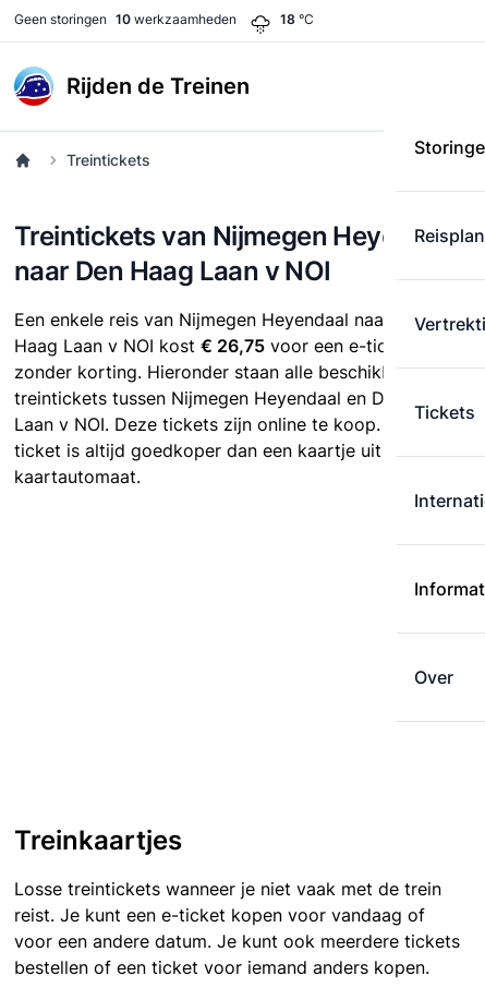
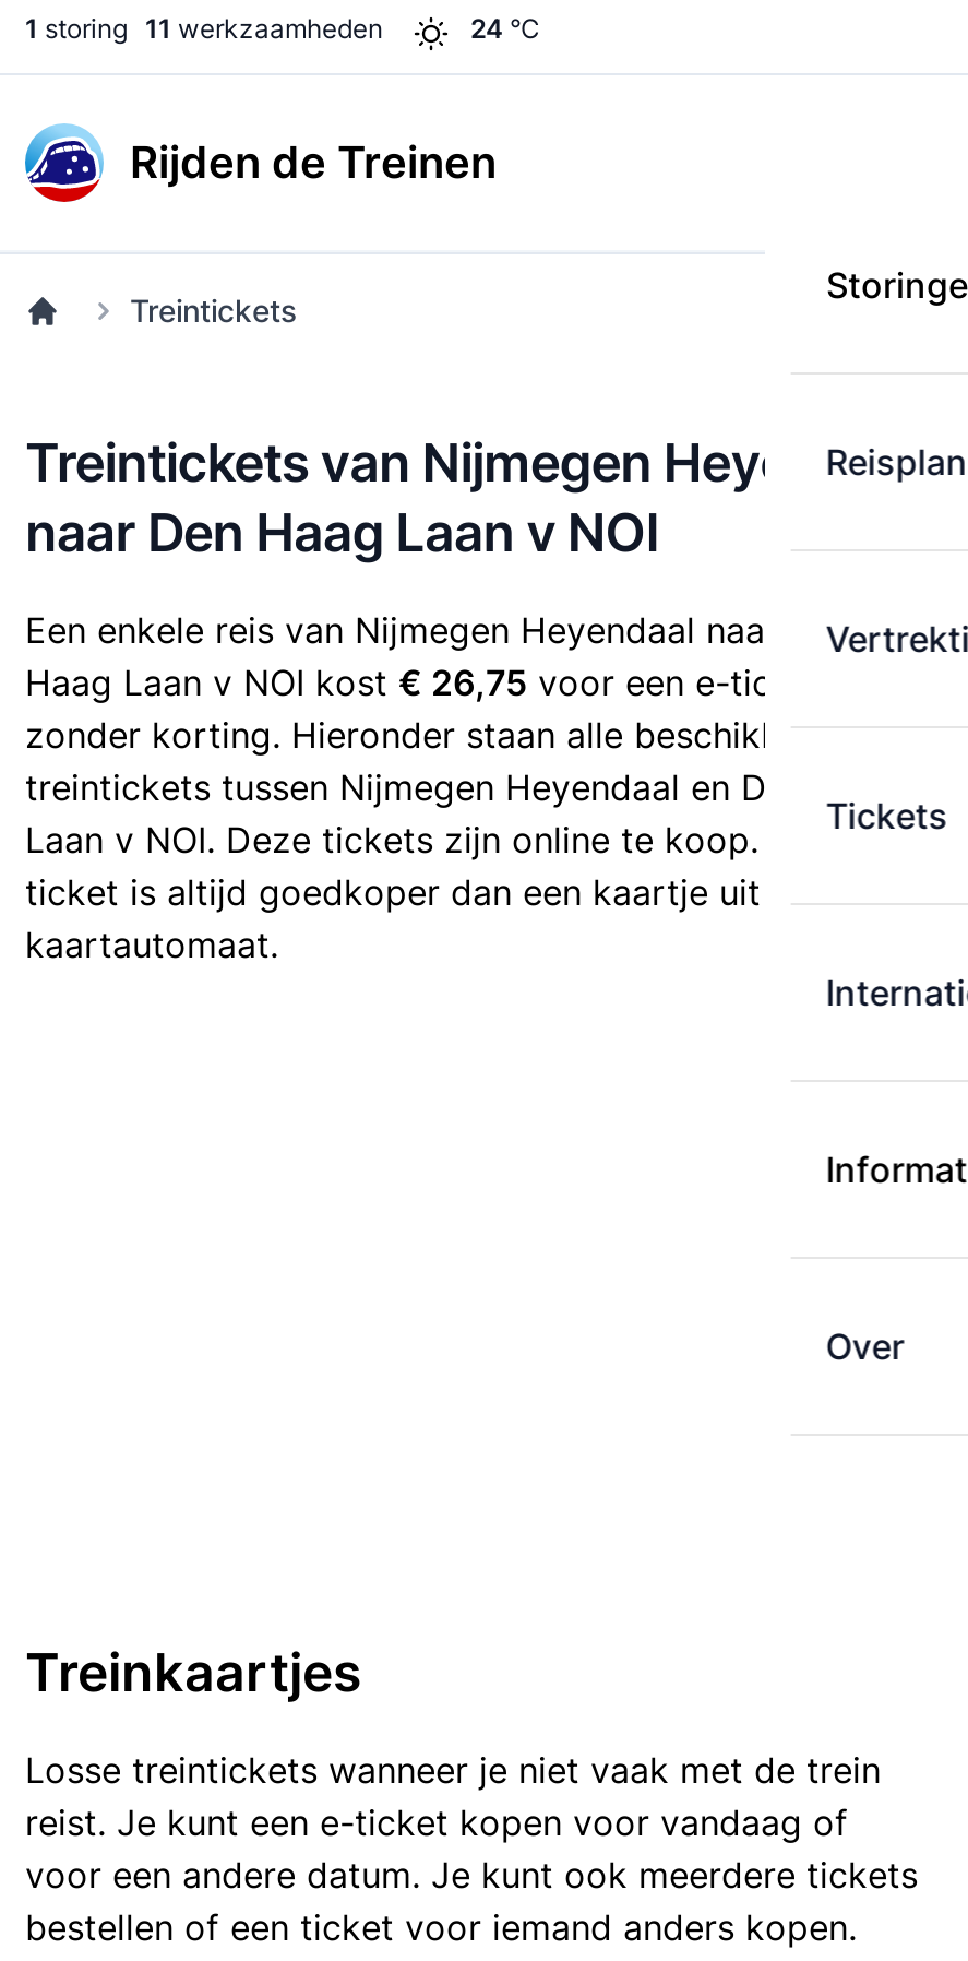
- Geen storingen 10 werkzaamheden
+ 1 storing 11 werkzaamheden

- 18 °C
+ 24 °C
